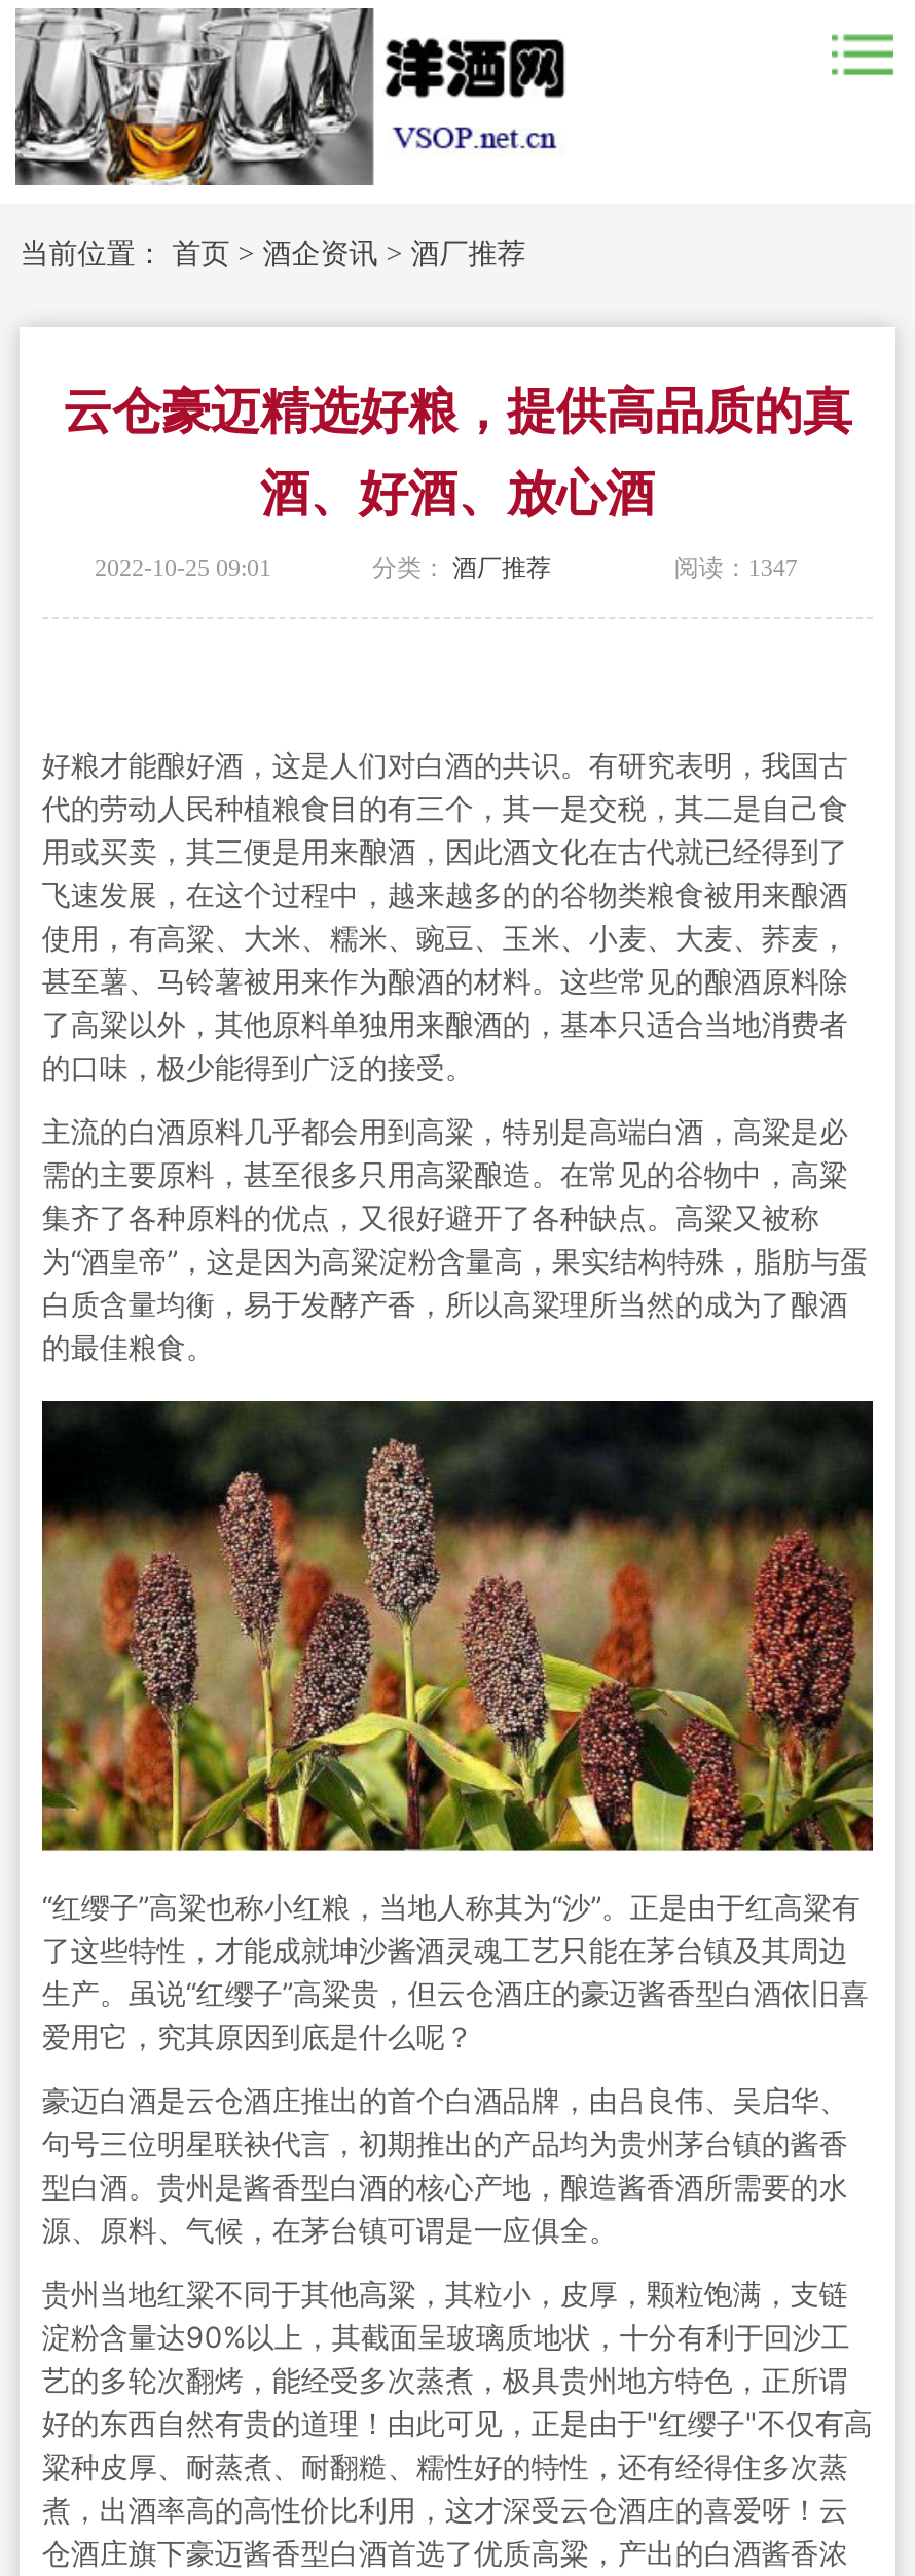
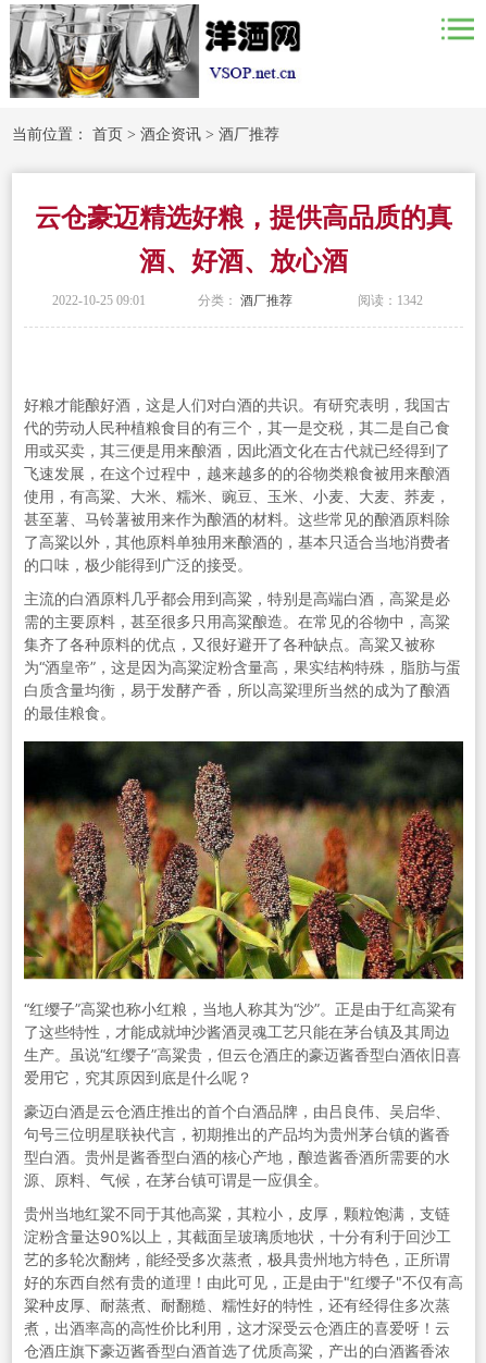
- 阅读：1347
+ 阅读：1342
